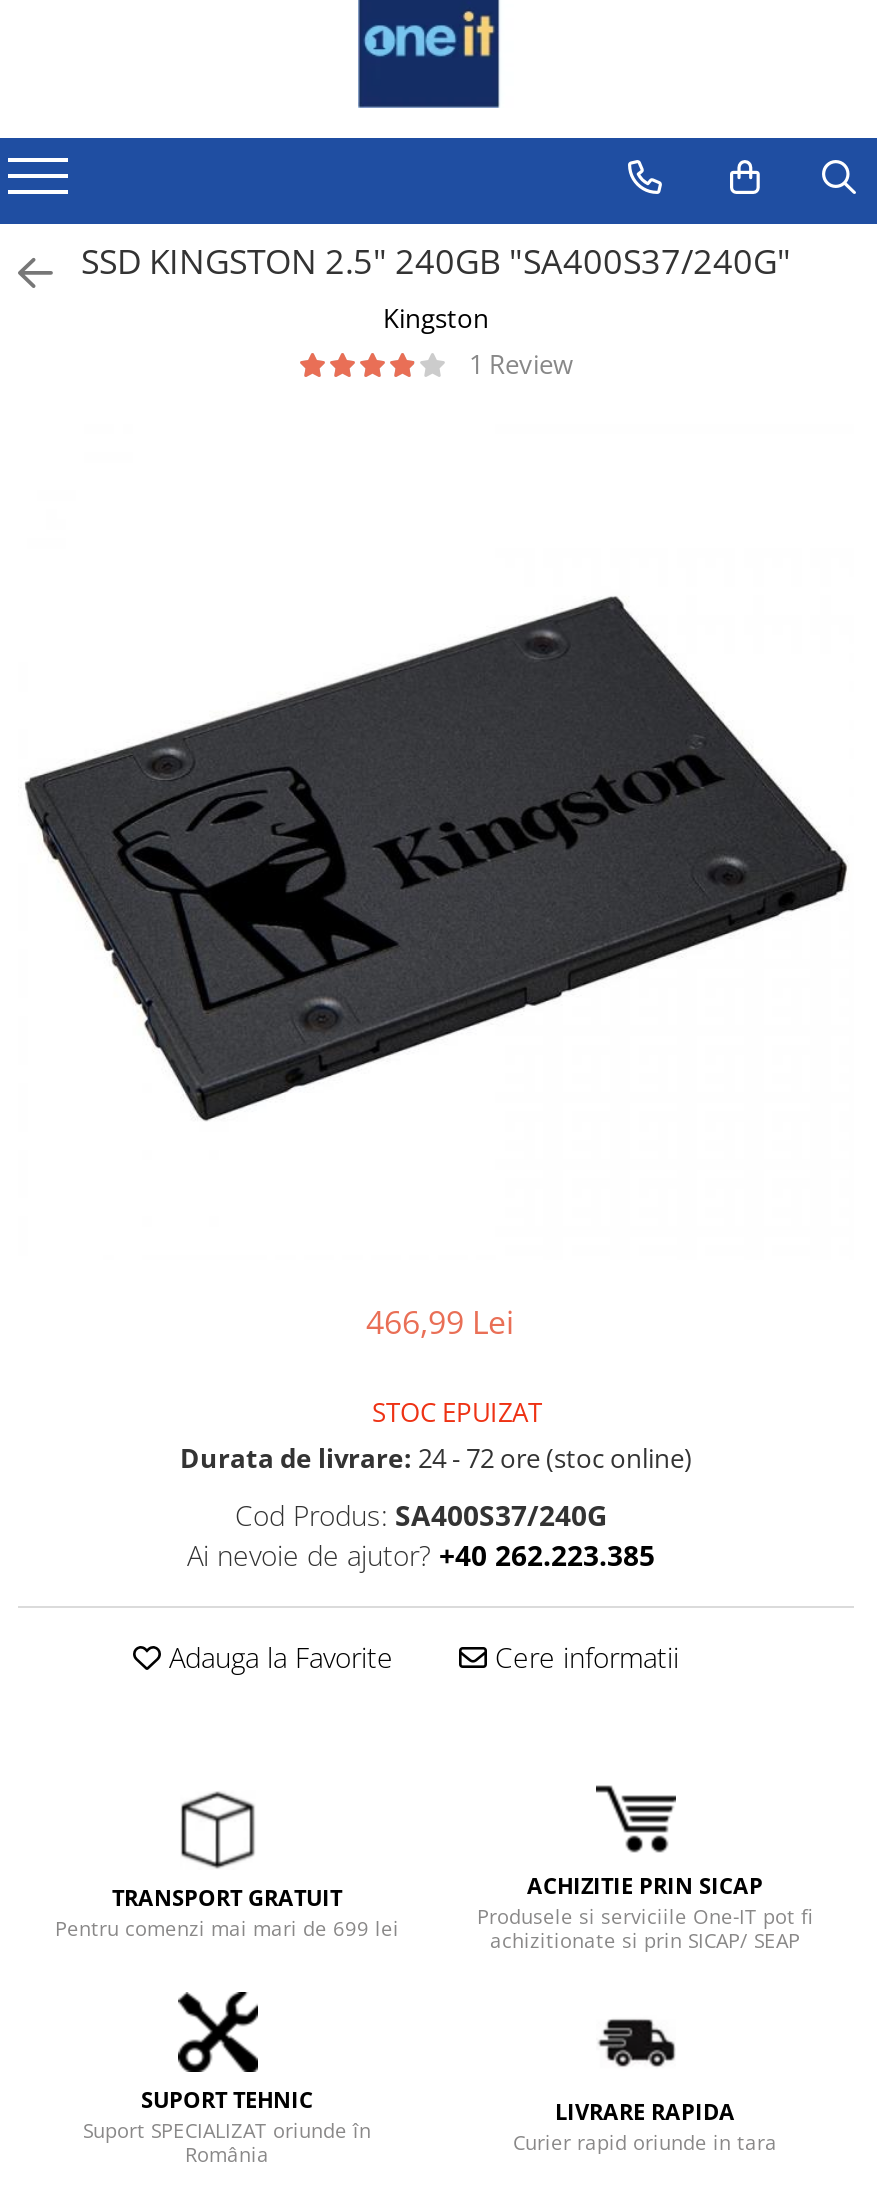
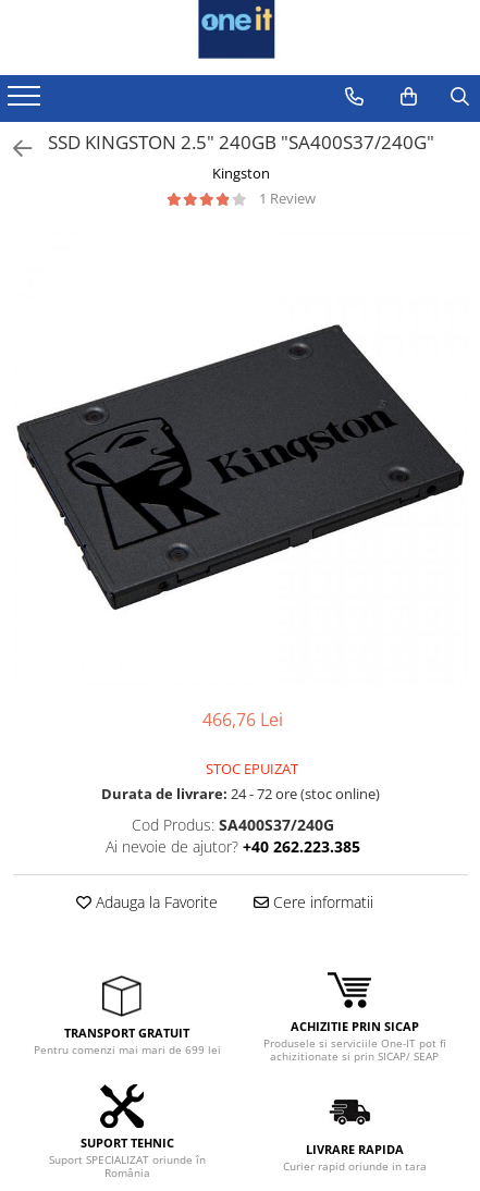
- 466,99 Lei
+ 466,76 Lei
